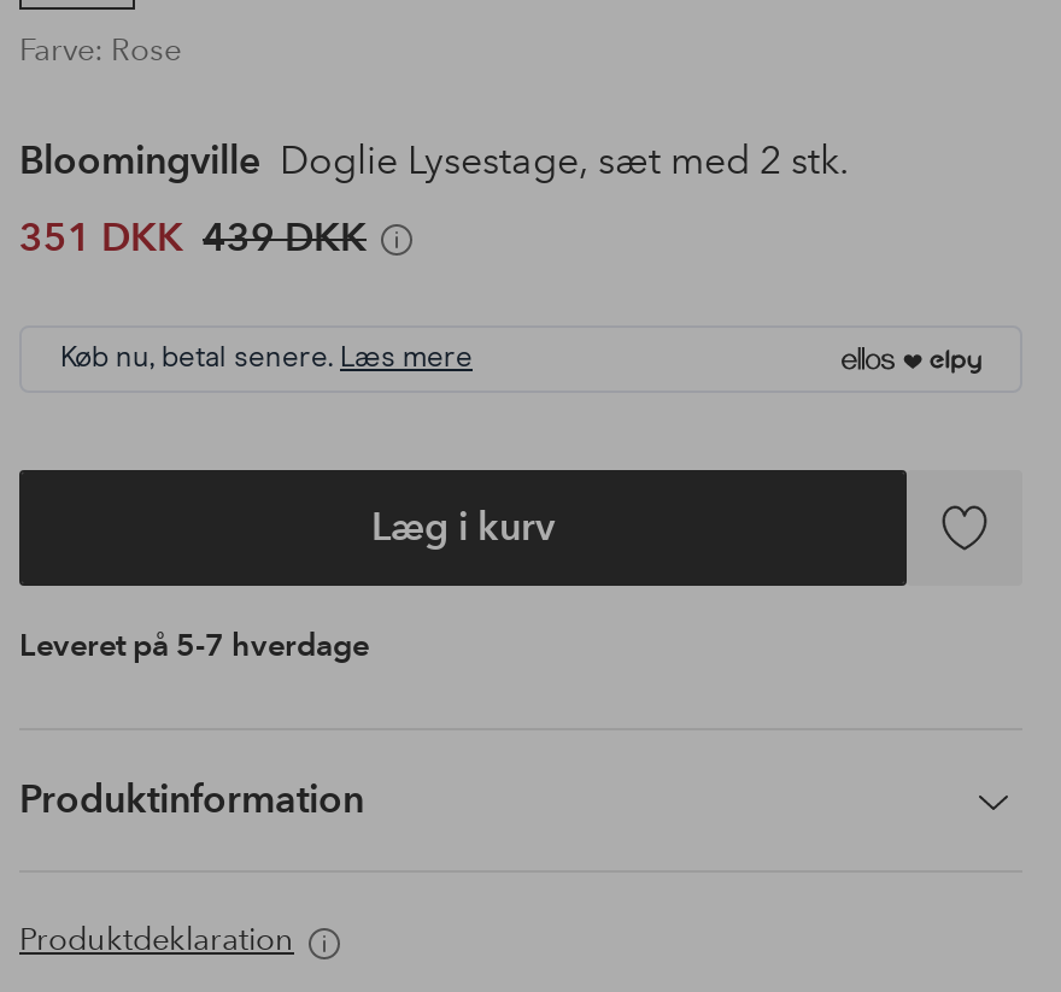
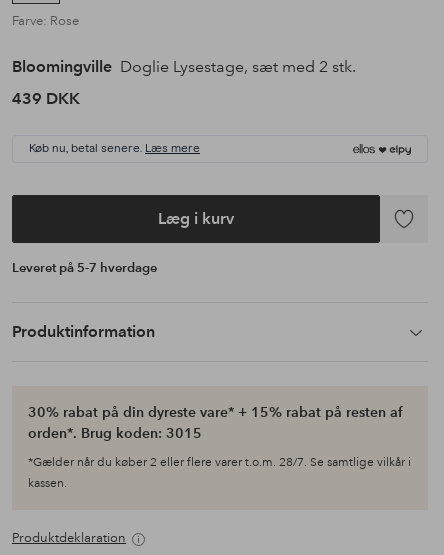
- 351 DKK 439 DKK
+ 439 DKK

+ 30% rabat på din dyreste vare* + 15% rabat på resten af
+ orden*. Brug koden: 3015
+ *Gælder når du køber 2 eller flere varer t.o.m. 28/7. Se samtlige vilkår i
+ kassen.
